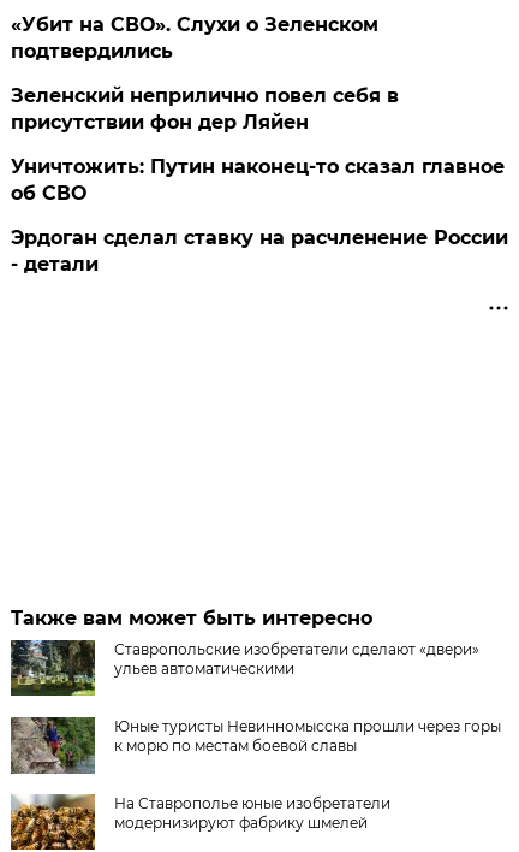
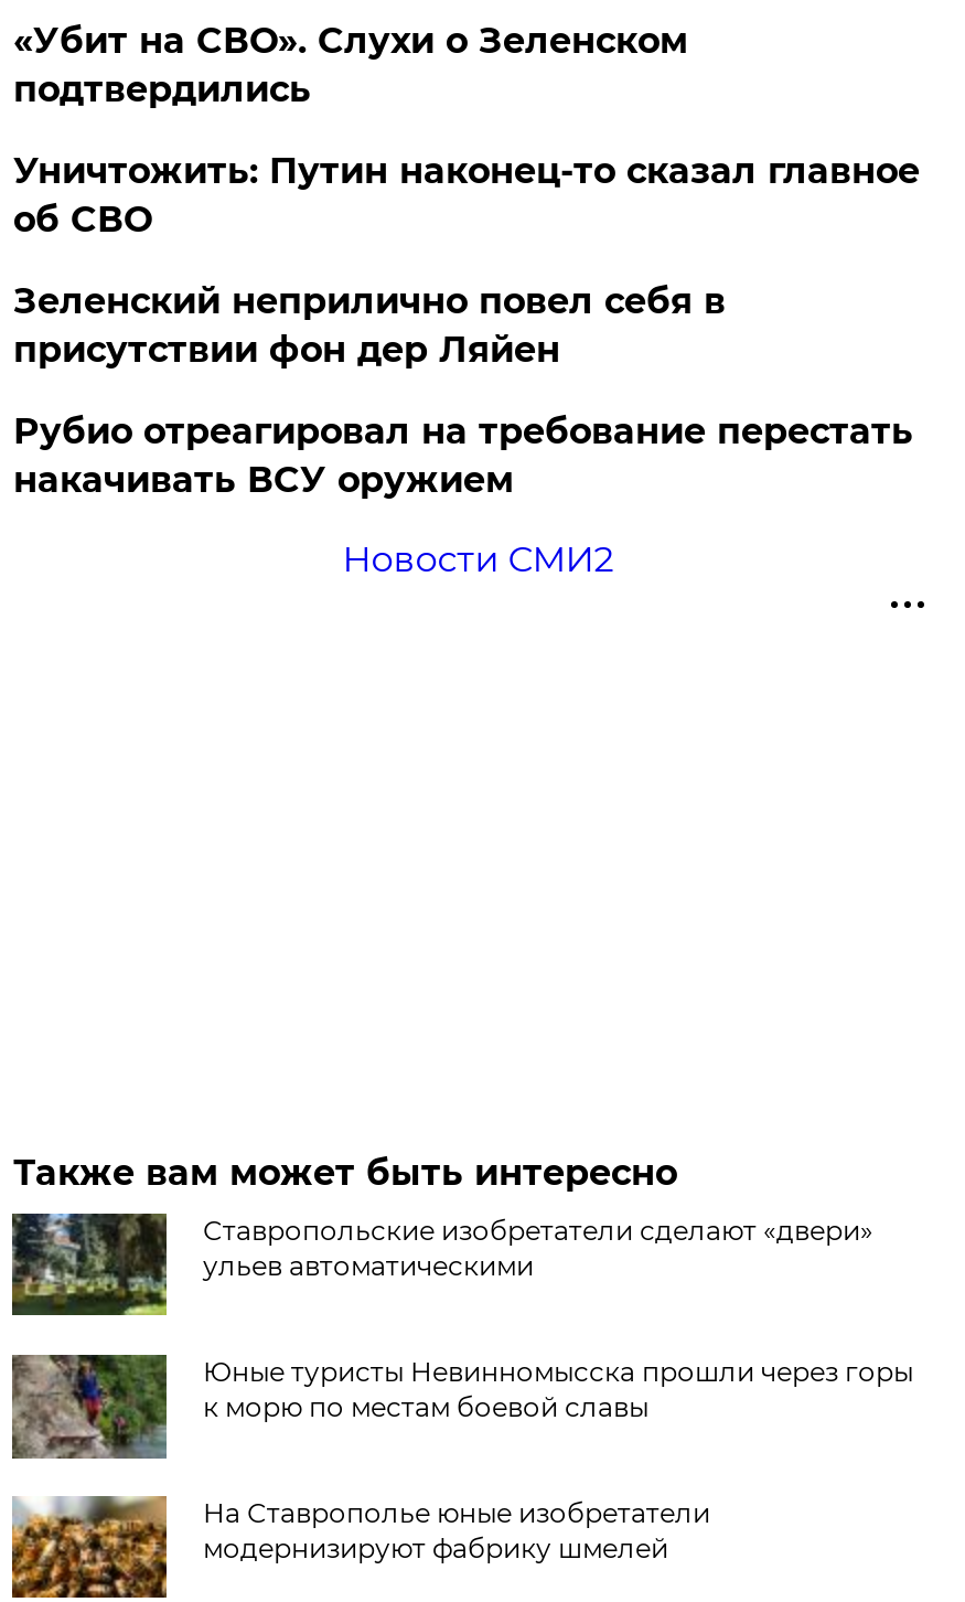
moved down: Зеленский неприлично повел cебя в | присутствии фон дер Ляйен

+ Рубио отреагировал на требование перестать
+ накачивать ВСУ оружием

moved up: Уничтожить: Путин наконец-то сказал главное | об СВО

- Эрдоган сделал ставку на расчленение России
- - детали
+ Новости СМИ2
